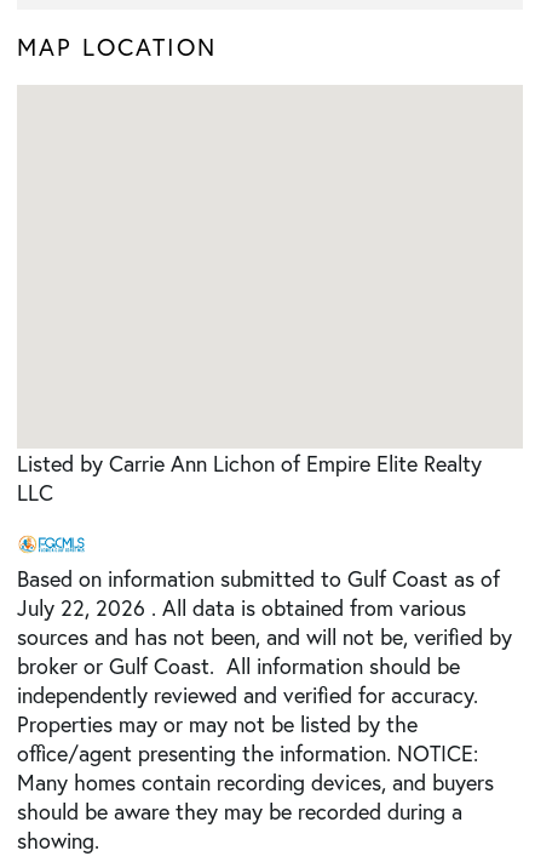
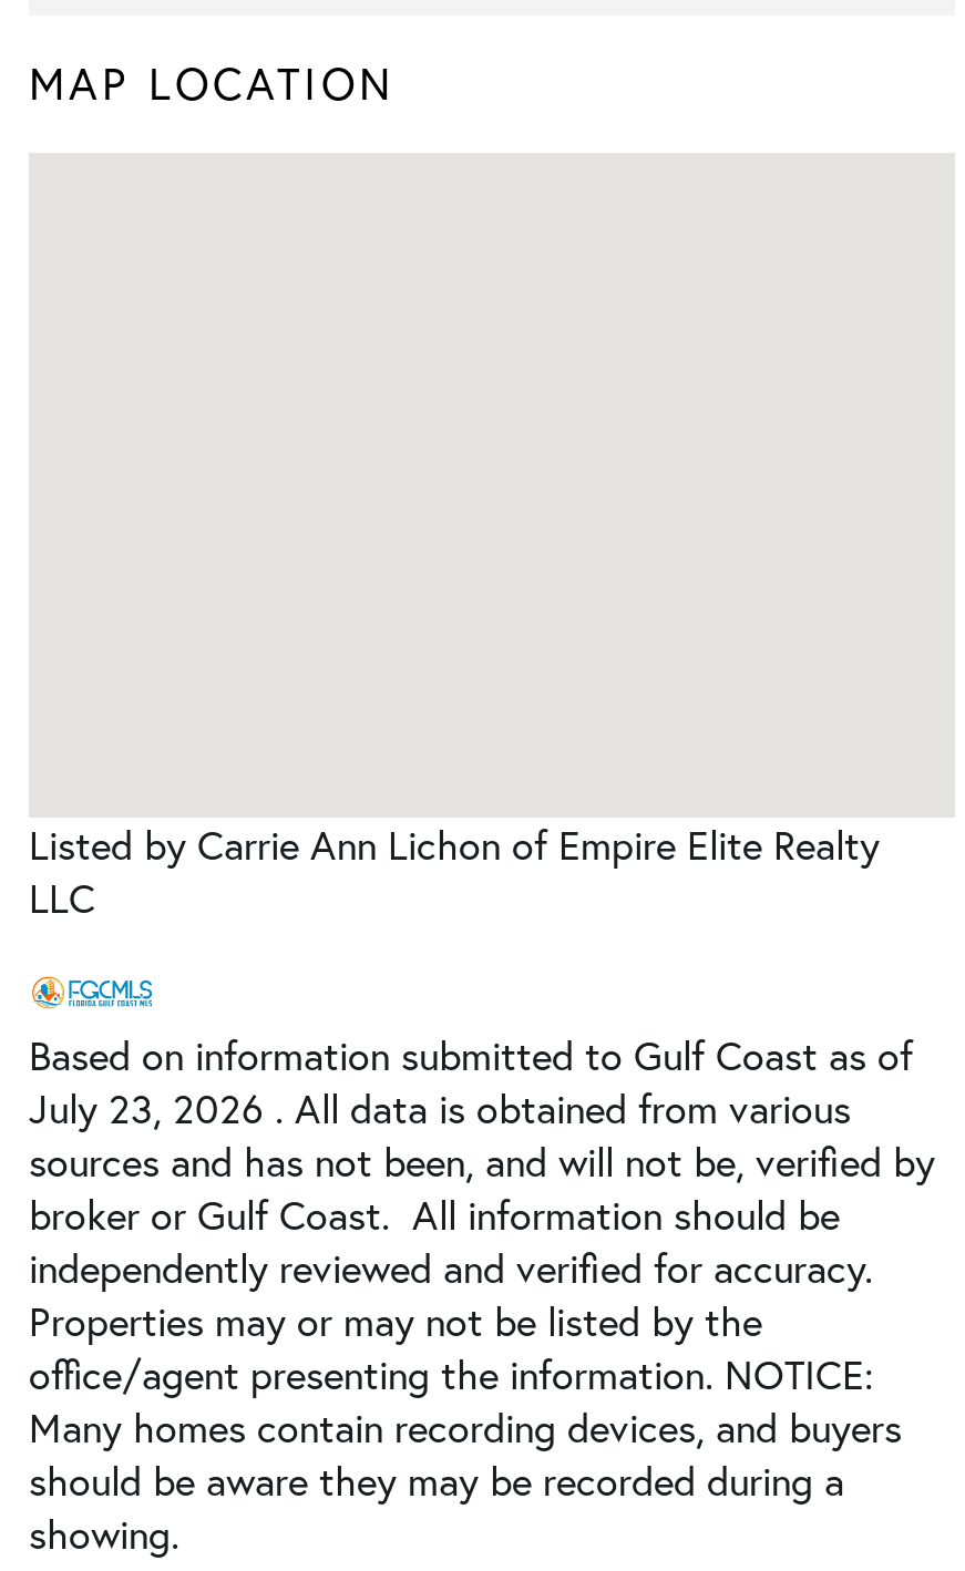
- July 22, 2026 . All data is obtained from various
+ July 23, 2026 . All data is obtained from various
